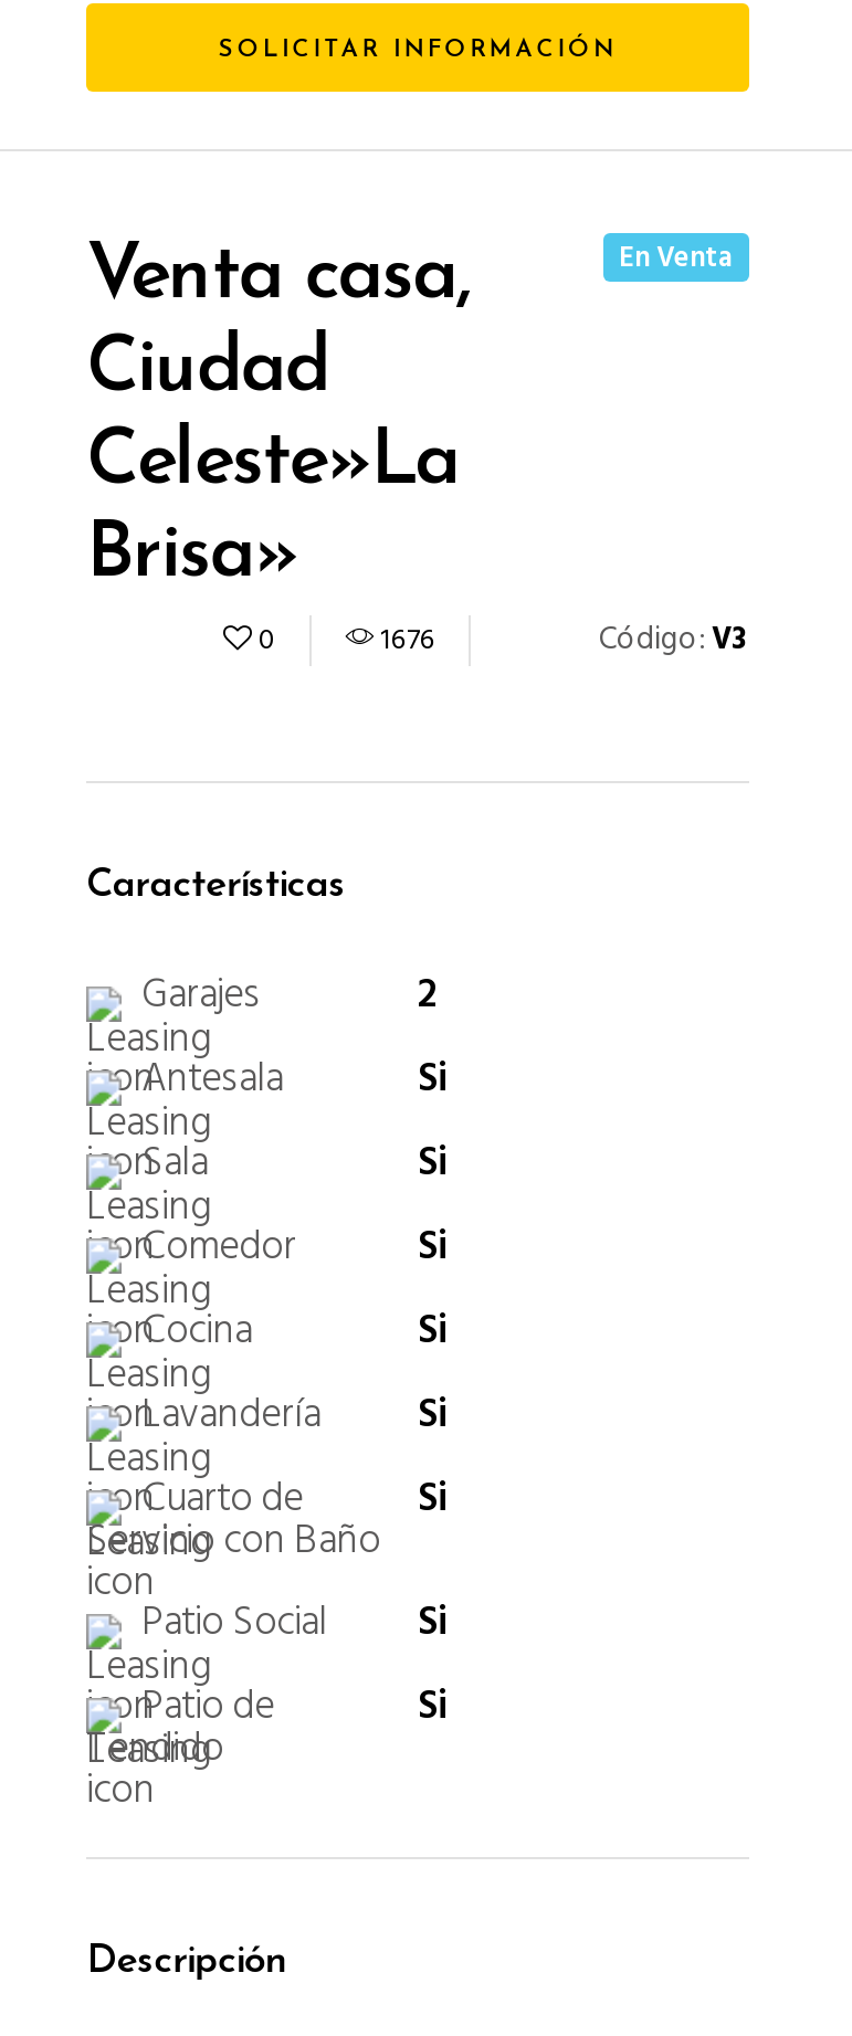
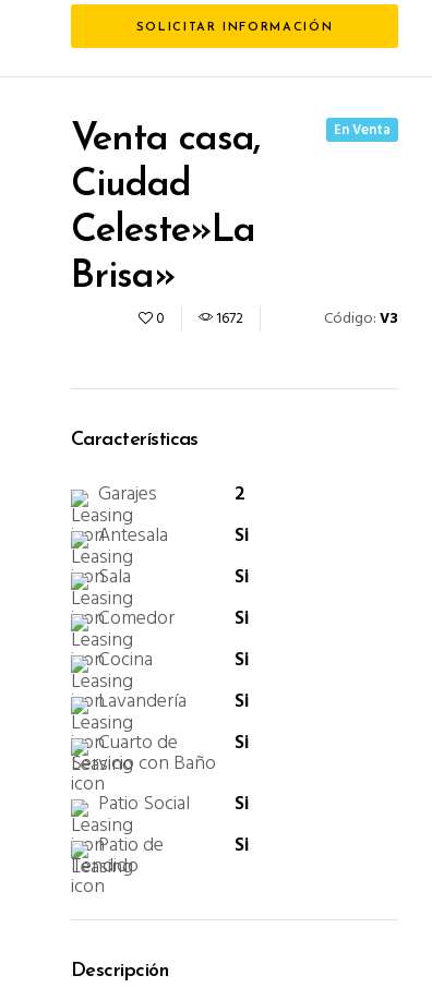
- 1676
+ 1672
